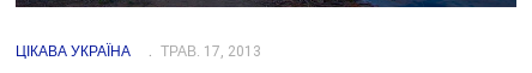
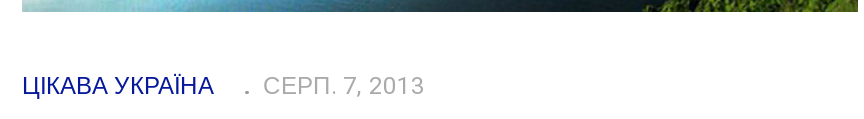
- ЦІКАВА УКРАЇНА ТРАВ. 17, 2013
+ ЦІКАВА УКРАЇНА СЕРП. 7, 2013
